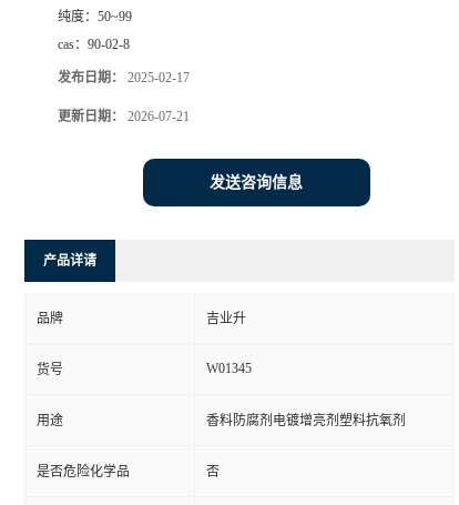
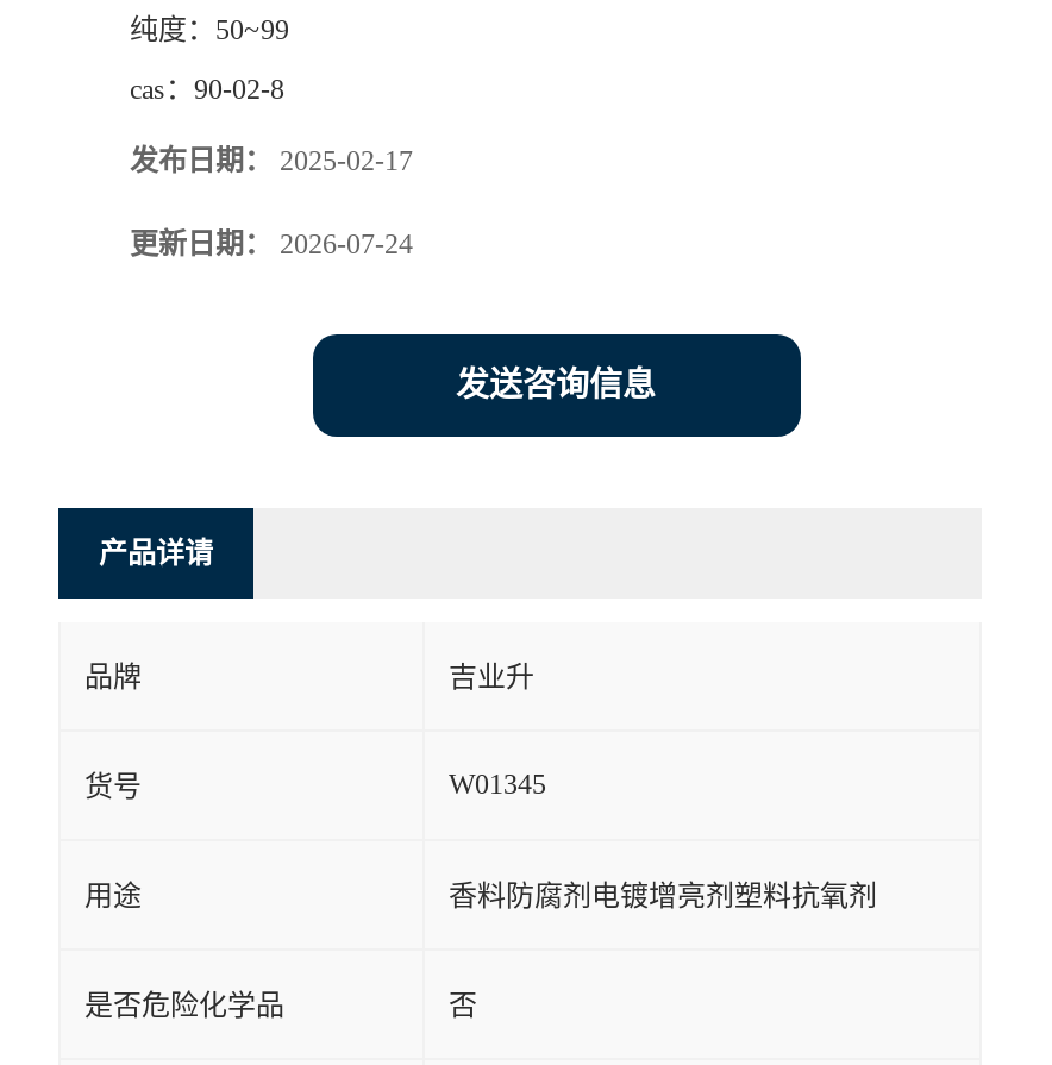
- 更新日期：2026-07-21
+ 更新日期：2026-07-24
